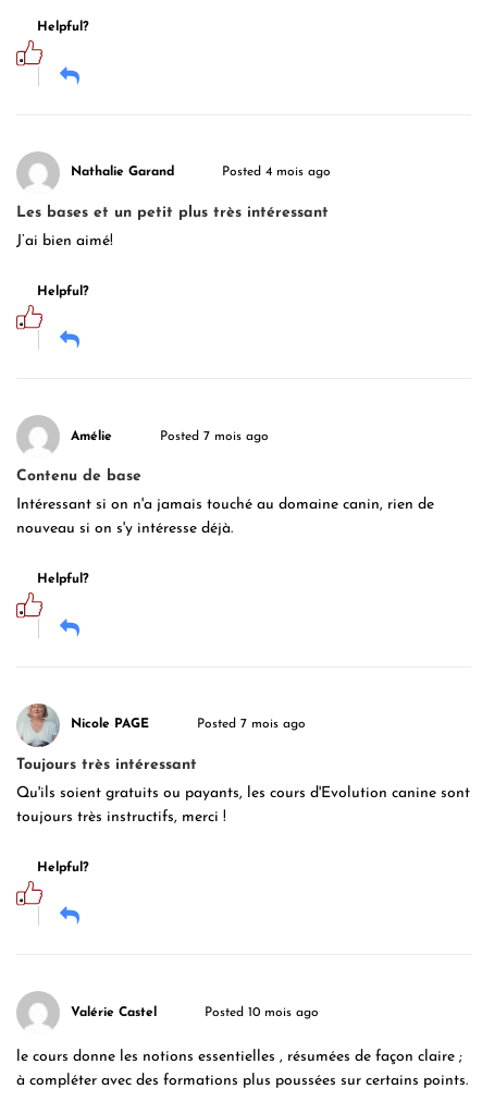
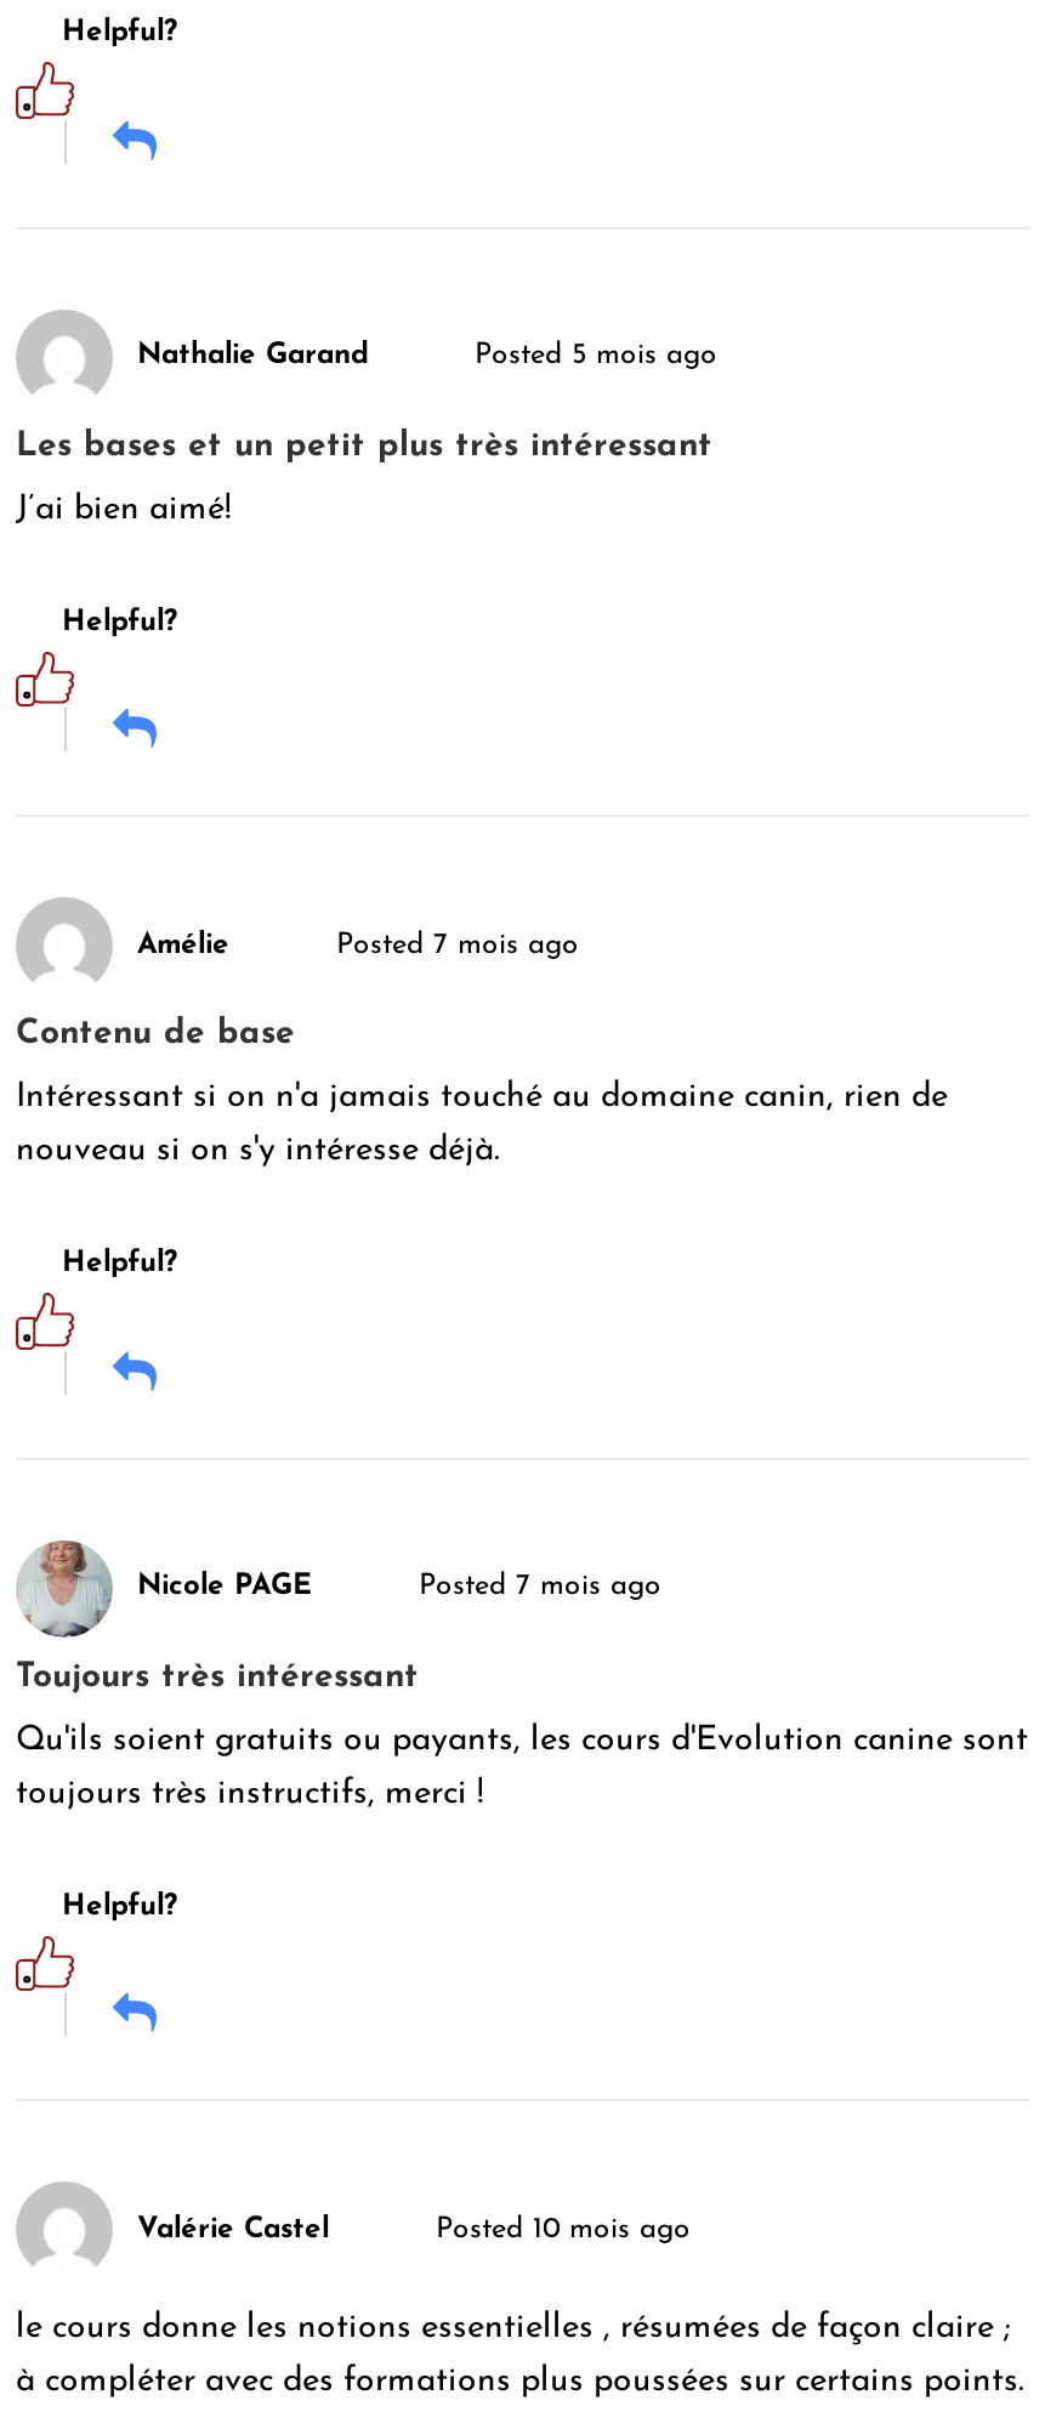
- Posted 4 mois ago
+ Posted 5 mois ago
